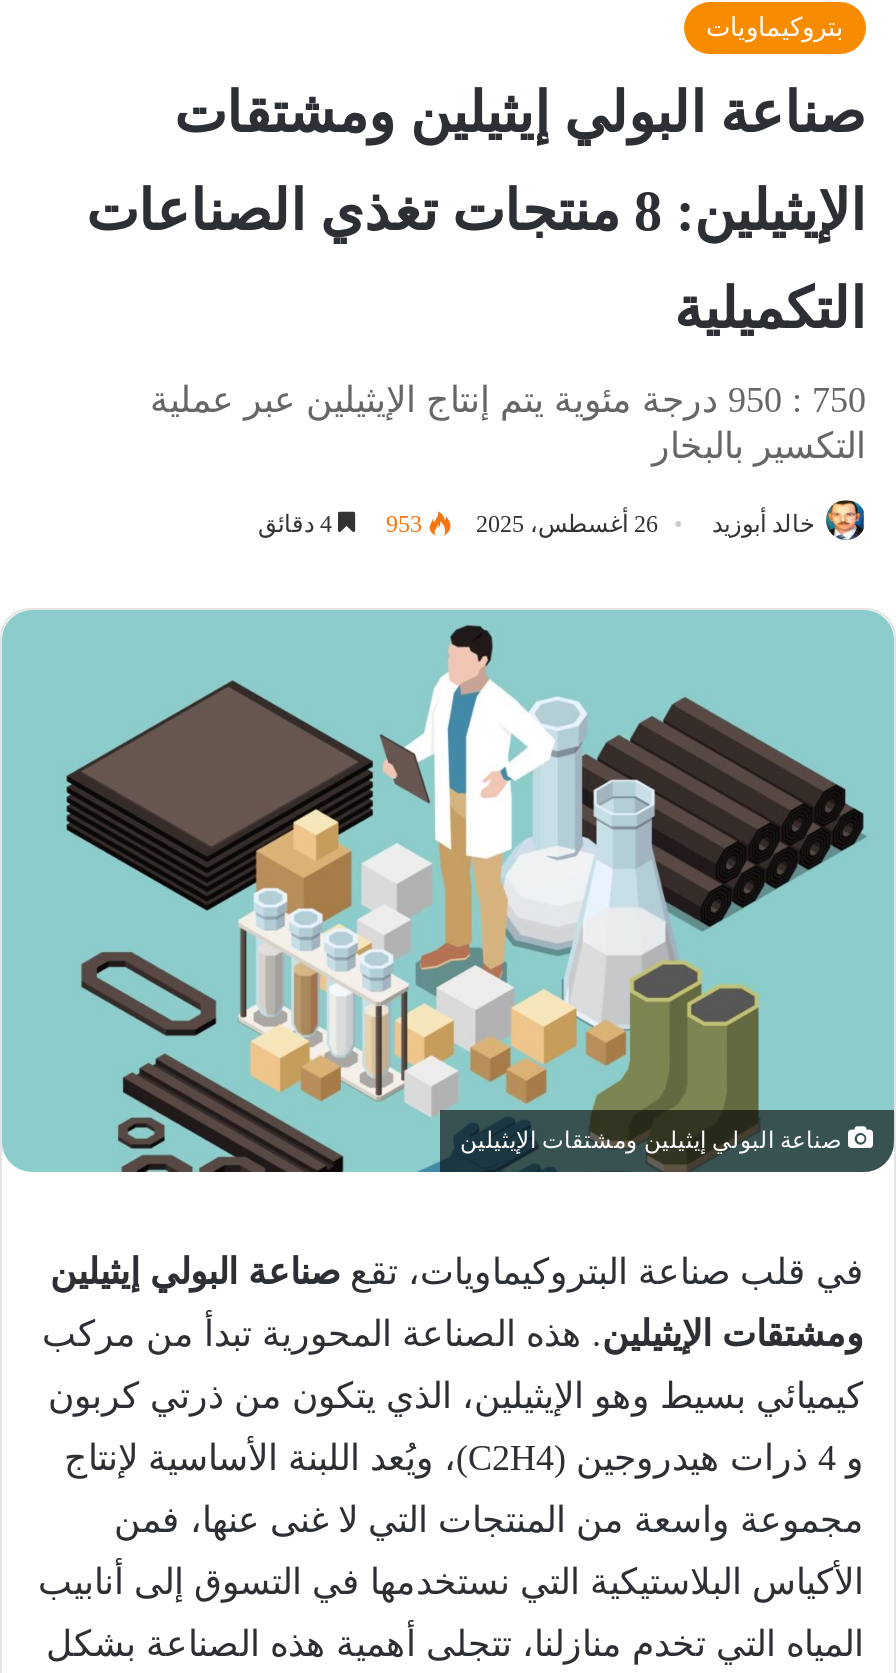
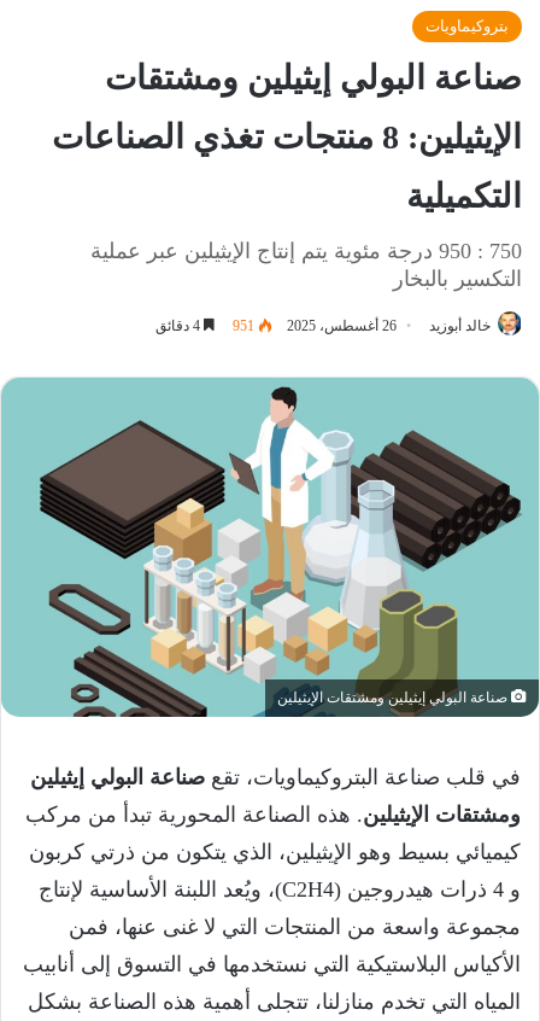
- 953
+ 951
